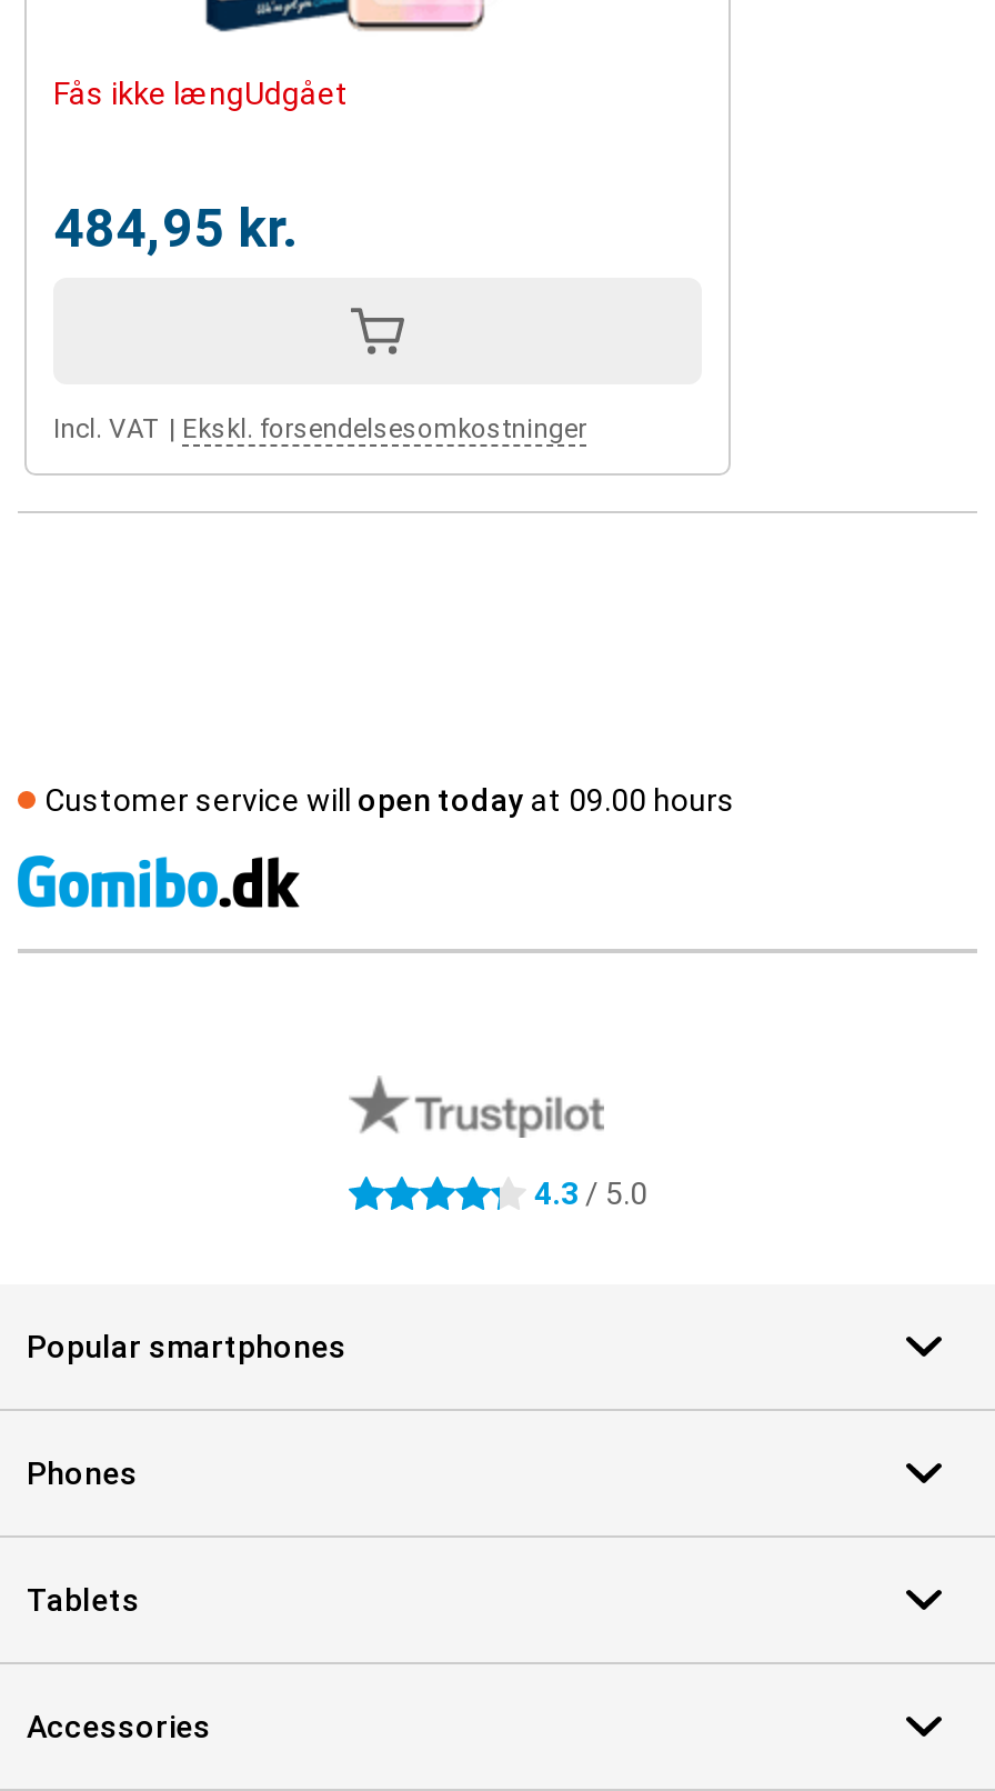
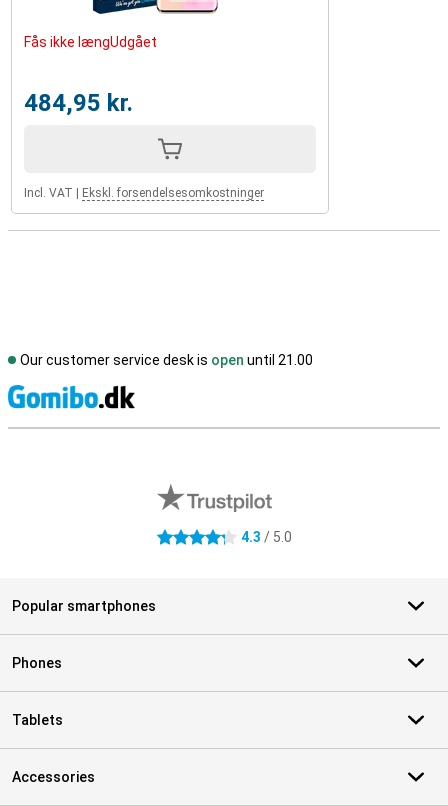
- Customer service will open today at 09.00 hours
+ Our customer service desk is open until 21.00
